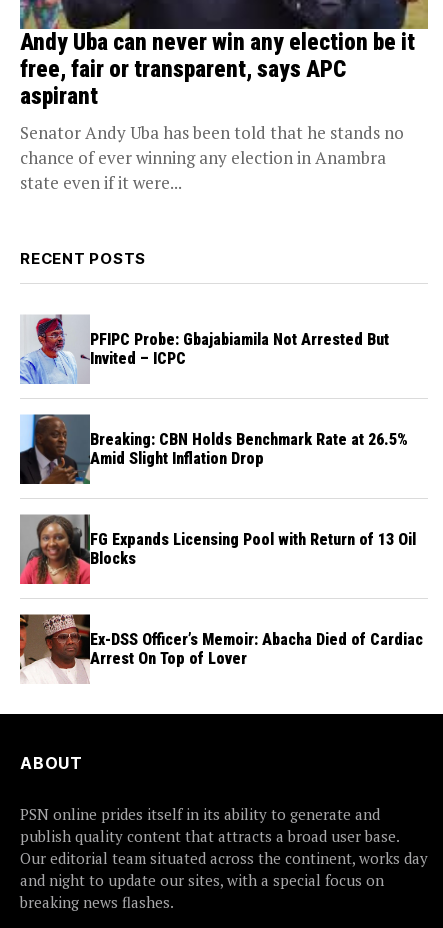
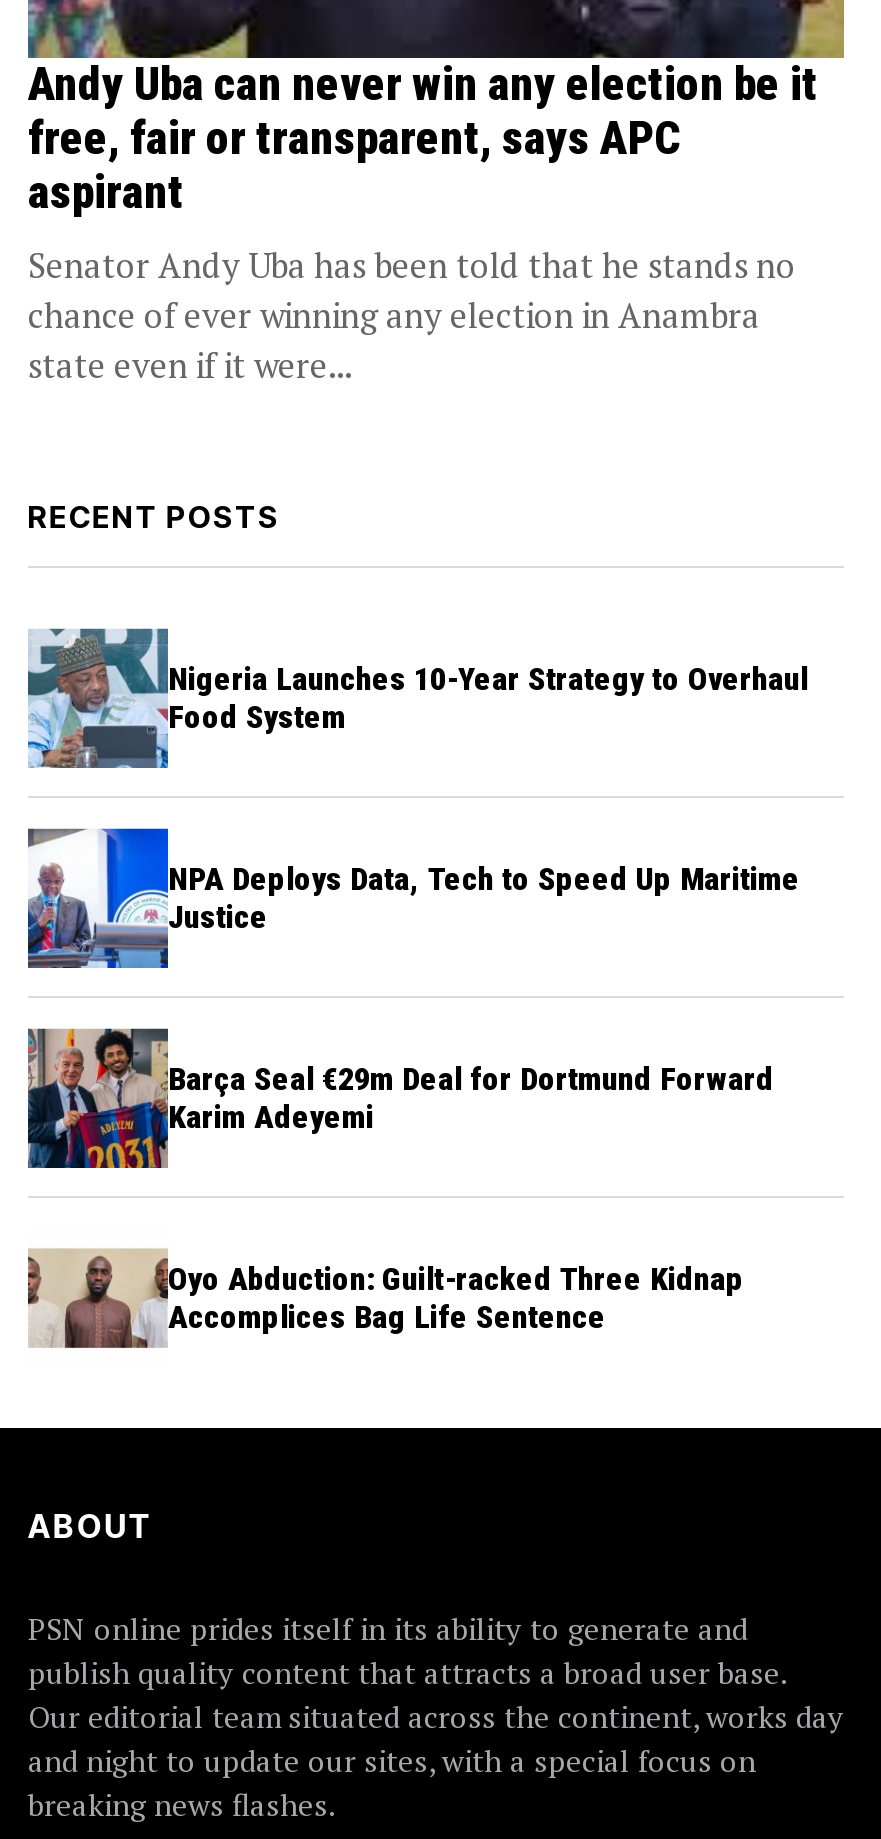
- [image]
- PFIPC Probe: Gbajabiamila Not Arrested But
- Invited – ICPC
+ [image]
+ Nigeria Launches 10-Year Strategy to Overhaul
+ Food System

- [image]
- Breaking: CBN Holds Benchmark Rate at 26.5%
- Amid Slight Inflation Drop
+ [image]
+ NPA Deploys Data, Tech to Speed Up Maritime
+ Justice

- [image]
- FG Expands Licensing Pool with Return of 13 Oil
- Blocks
+ [image]
+ Barça Seal €29m Deal for Dortmund Forward
+ Karim Adeyemi

- [image]
- Ex-DSS Officer’s Memoir: Abacha Died of Cardiac
- Arrest On Top of Lover
+ [image]
+ Oyo Abduction: Guilt-racked Three Kidnap
+ Accomplices Bag Life Sentence
